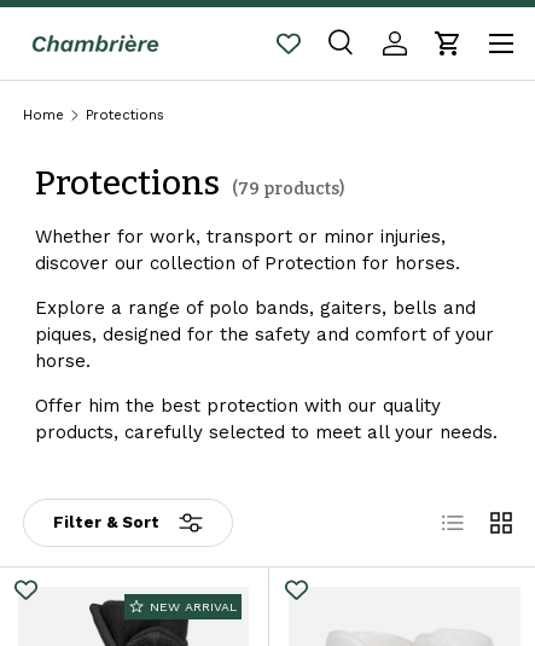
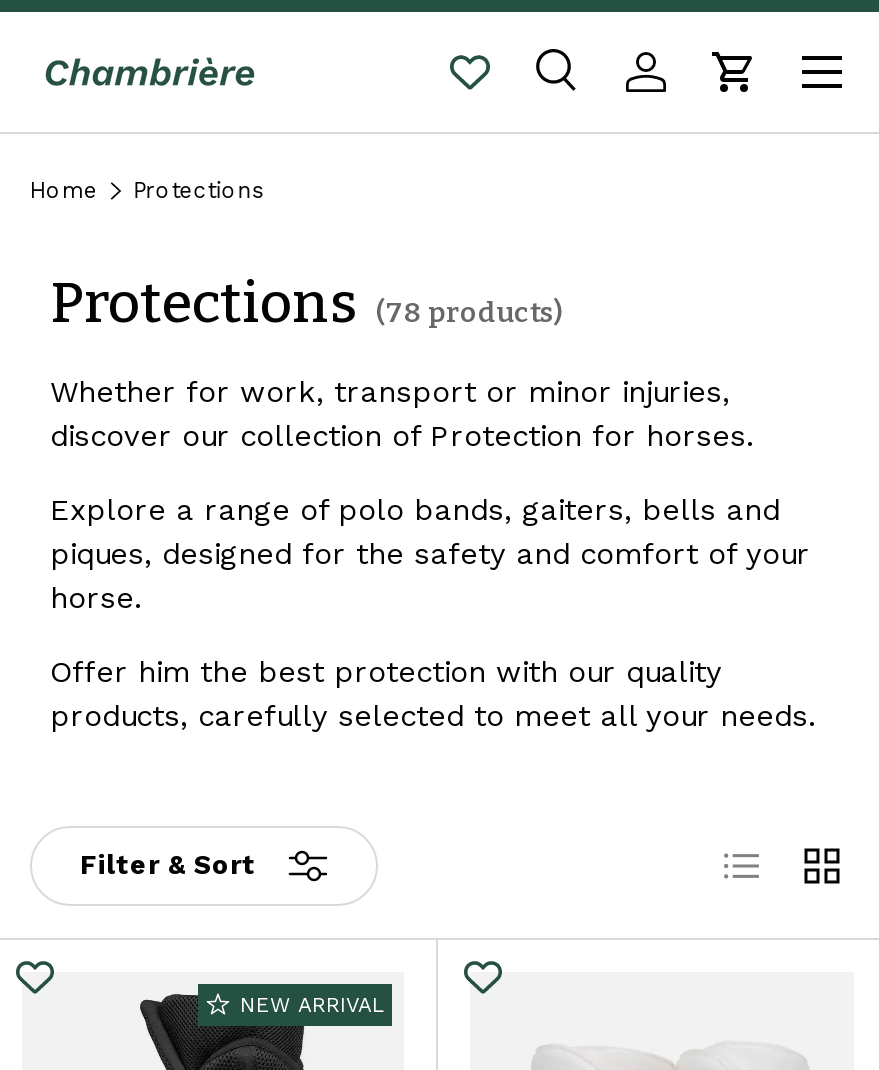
- Protections (79 products)
+ Protections (78 products)
